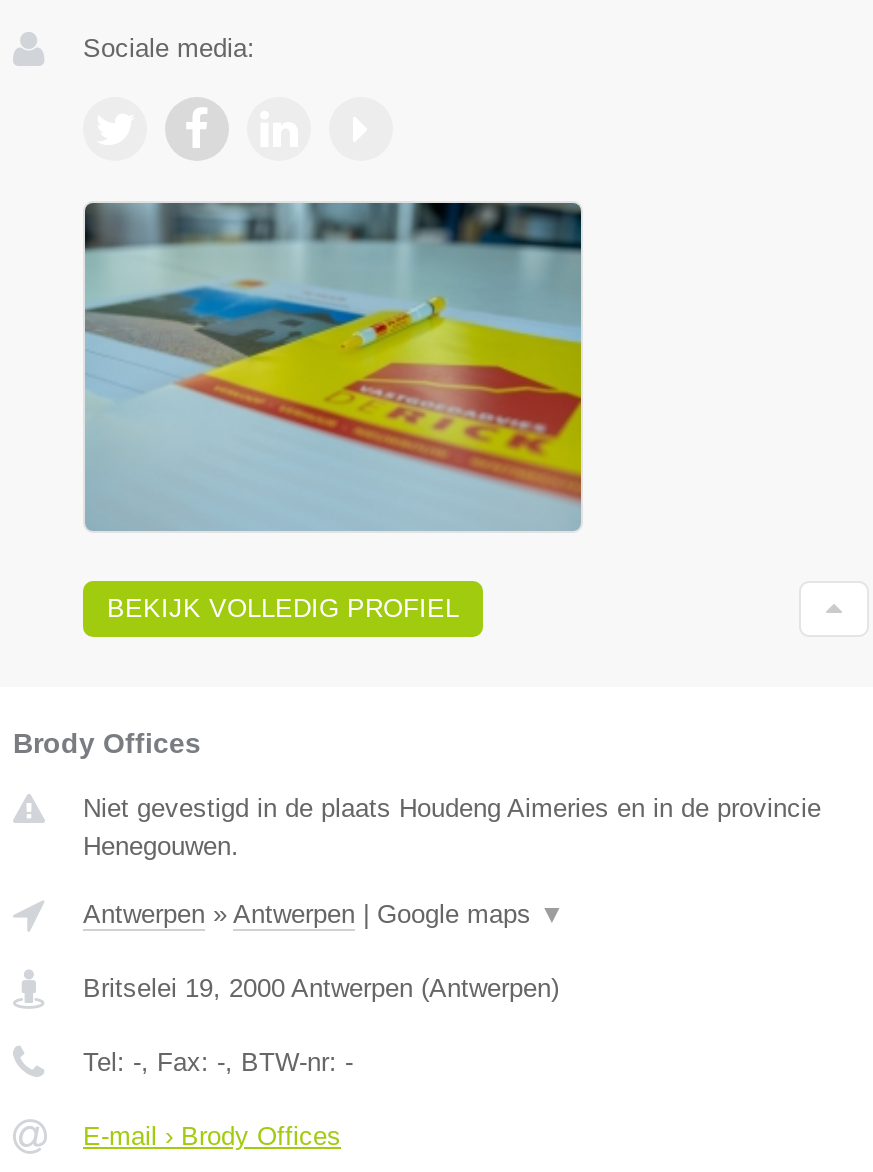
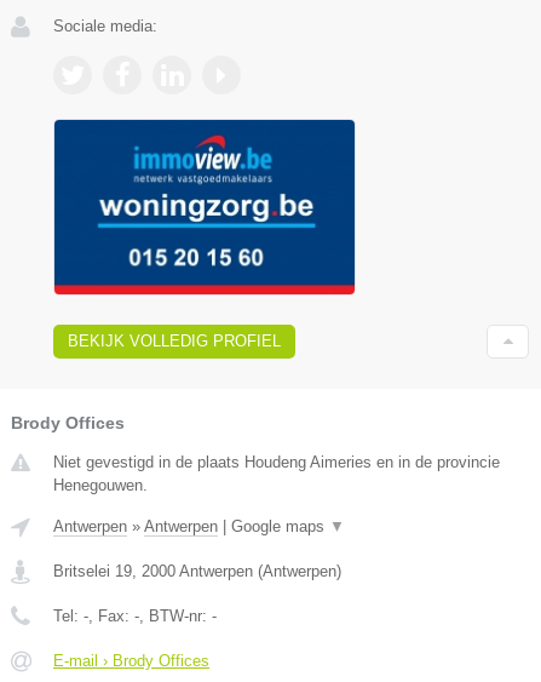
- [image]
+ [image]
